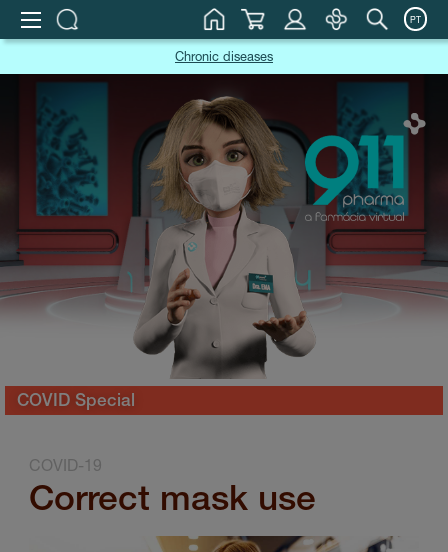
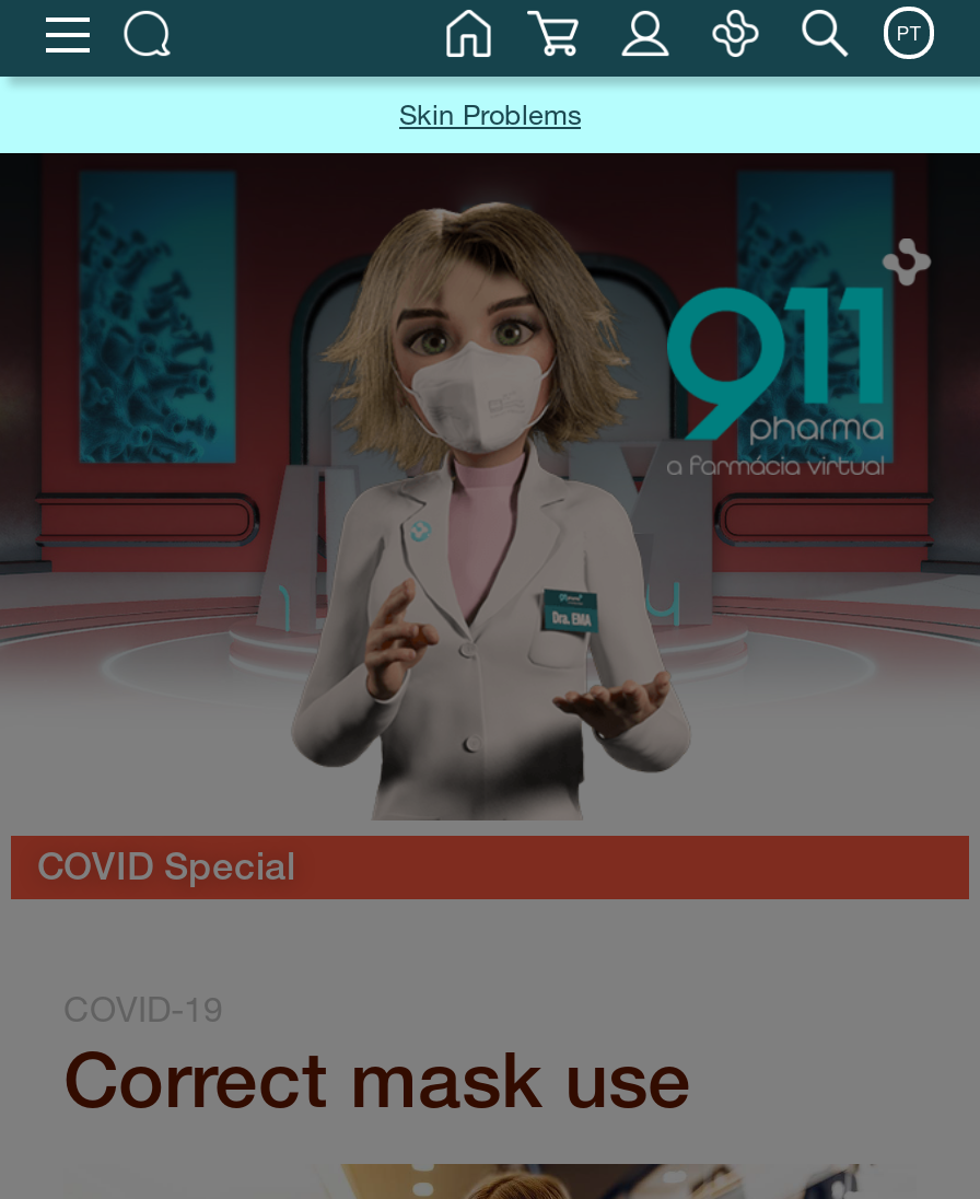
- Chronic diseases
+ Skin Problems
